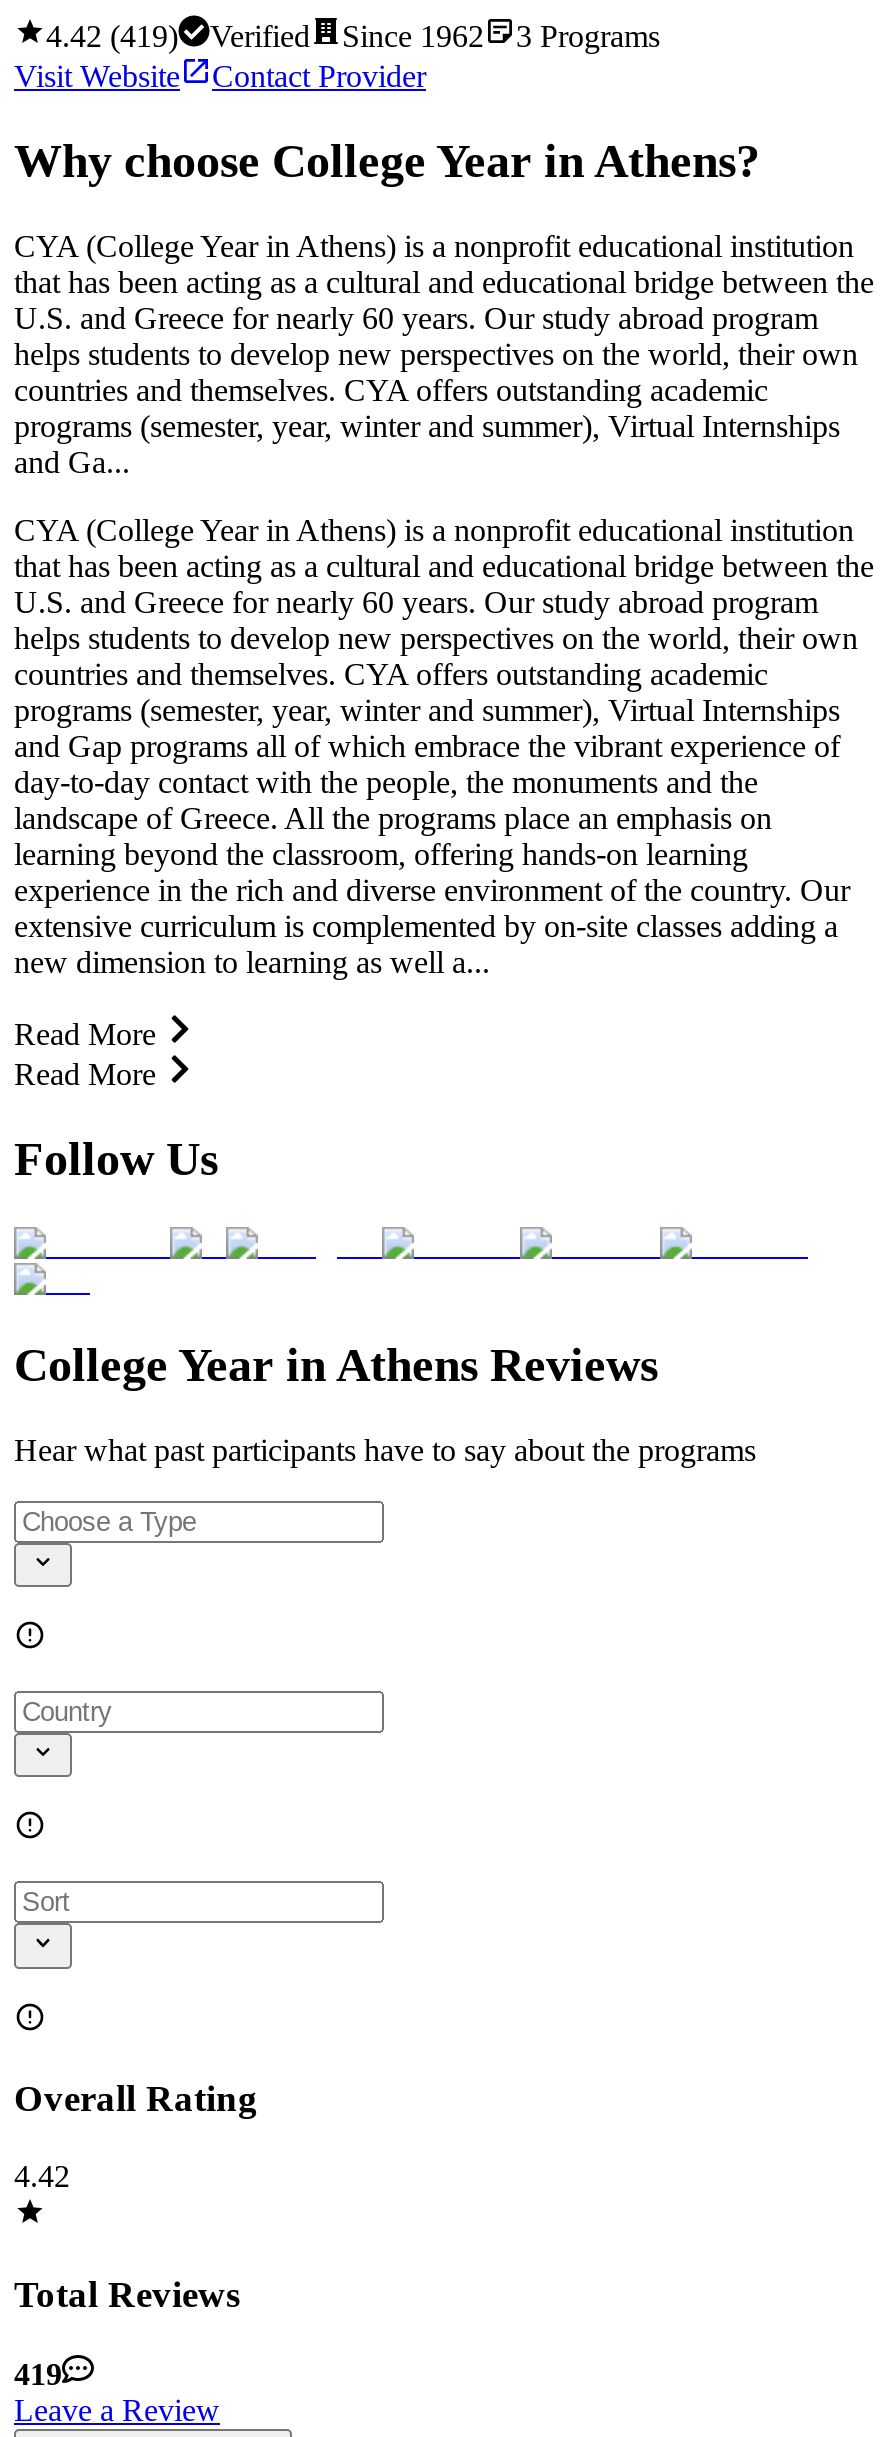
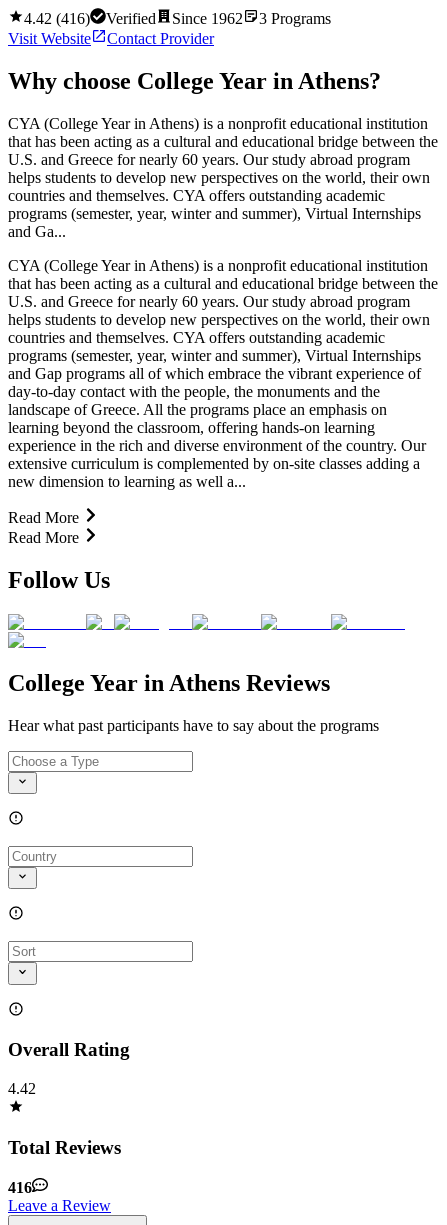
- 4.42 (419) Verified Since 1962 3 Programs
+ 4.42 (416) Verified Since 1962 3 Programs

- 419
+ 416
